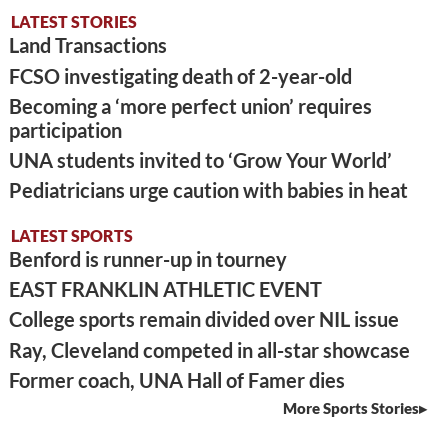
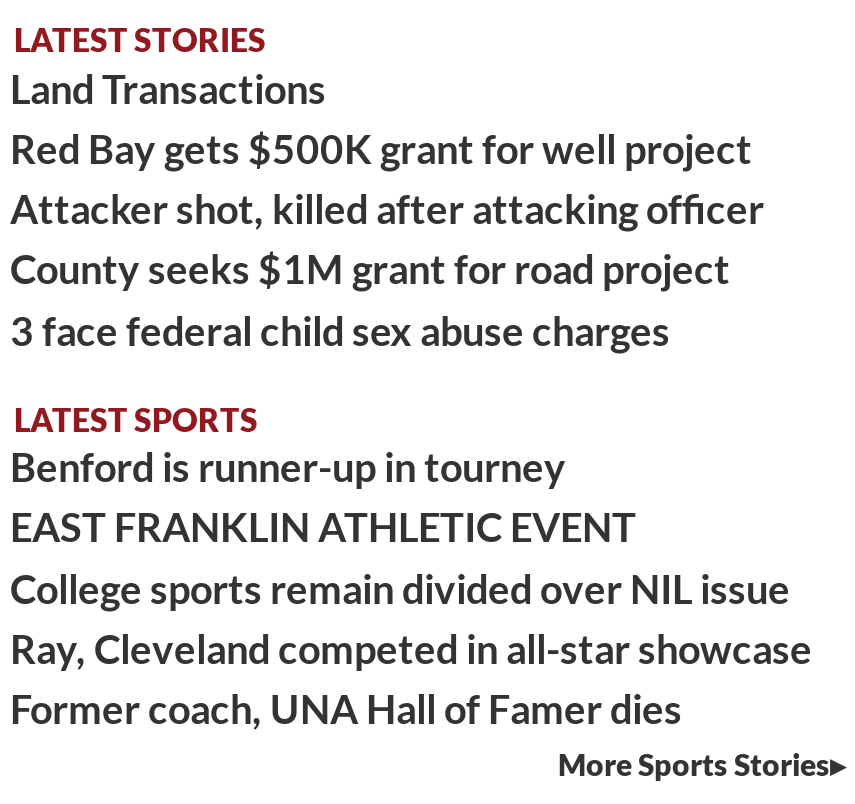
- FCSO investigating death of 2-year-old
- Becoming a ‘more perfect union’ requires
- participation
- UNA students invited to ‘Grow Your World’
- Pediatricians urge caution with babies in heat
+ Red Bay gets $500K grant for well project
+ Attacker shot, killed after attacking officer
+ County seeks $1M grant for road project
+ 3 face federal child sex abuse charges
